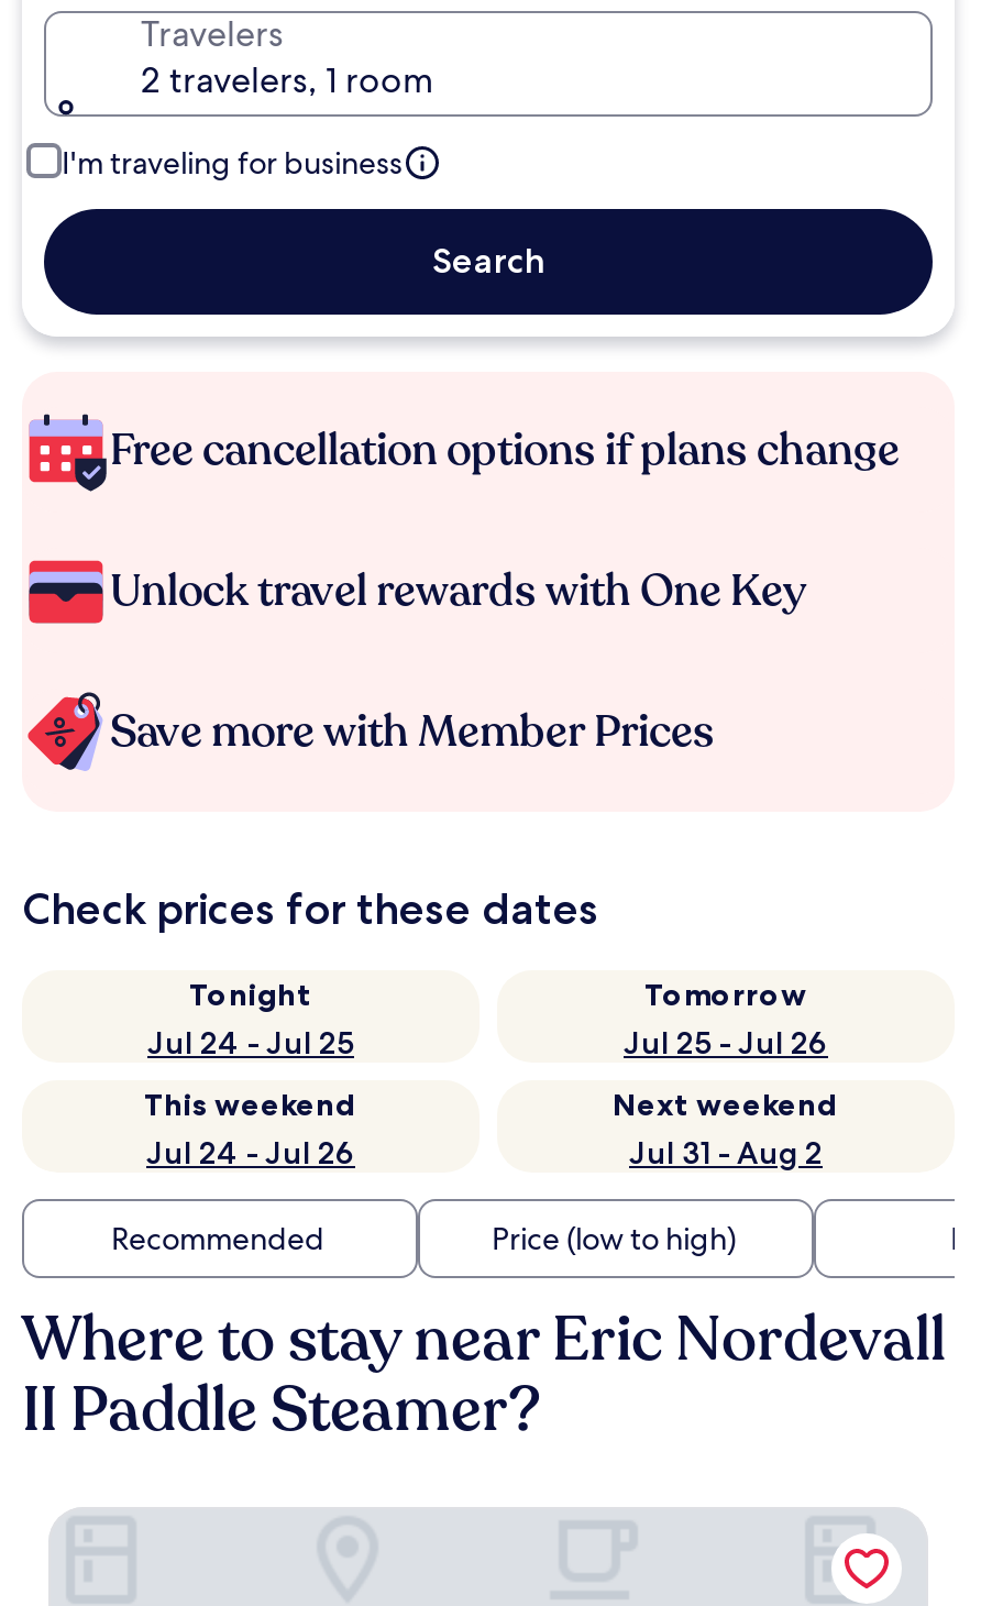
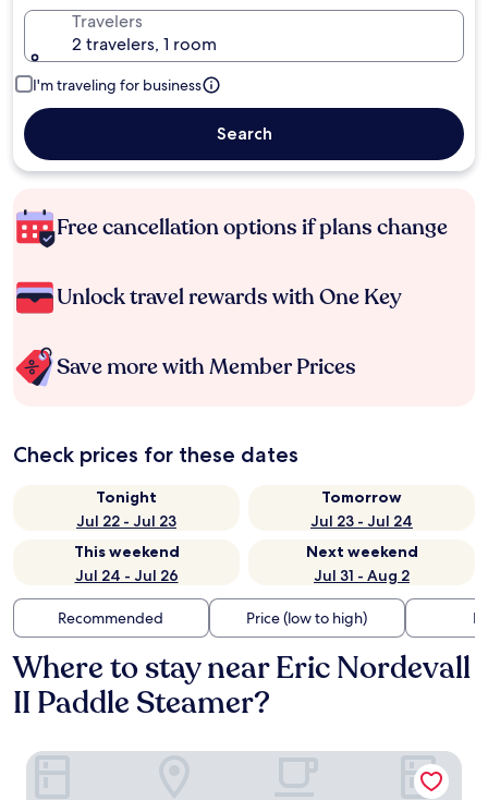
- Jul 24 - Jul 25
+ Jul 22 - Jul 23

- Jul 25 - Jul 26
+ Jul 23 - Jul 24
